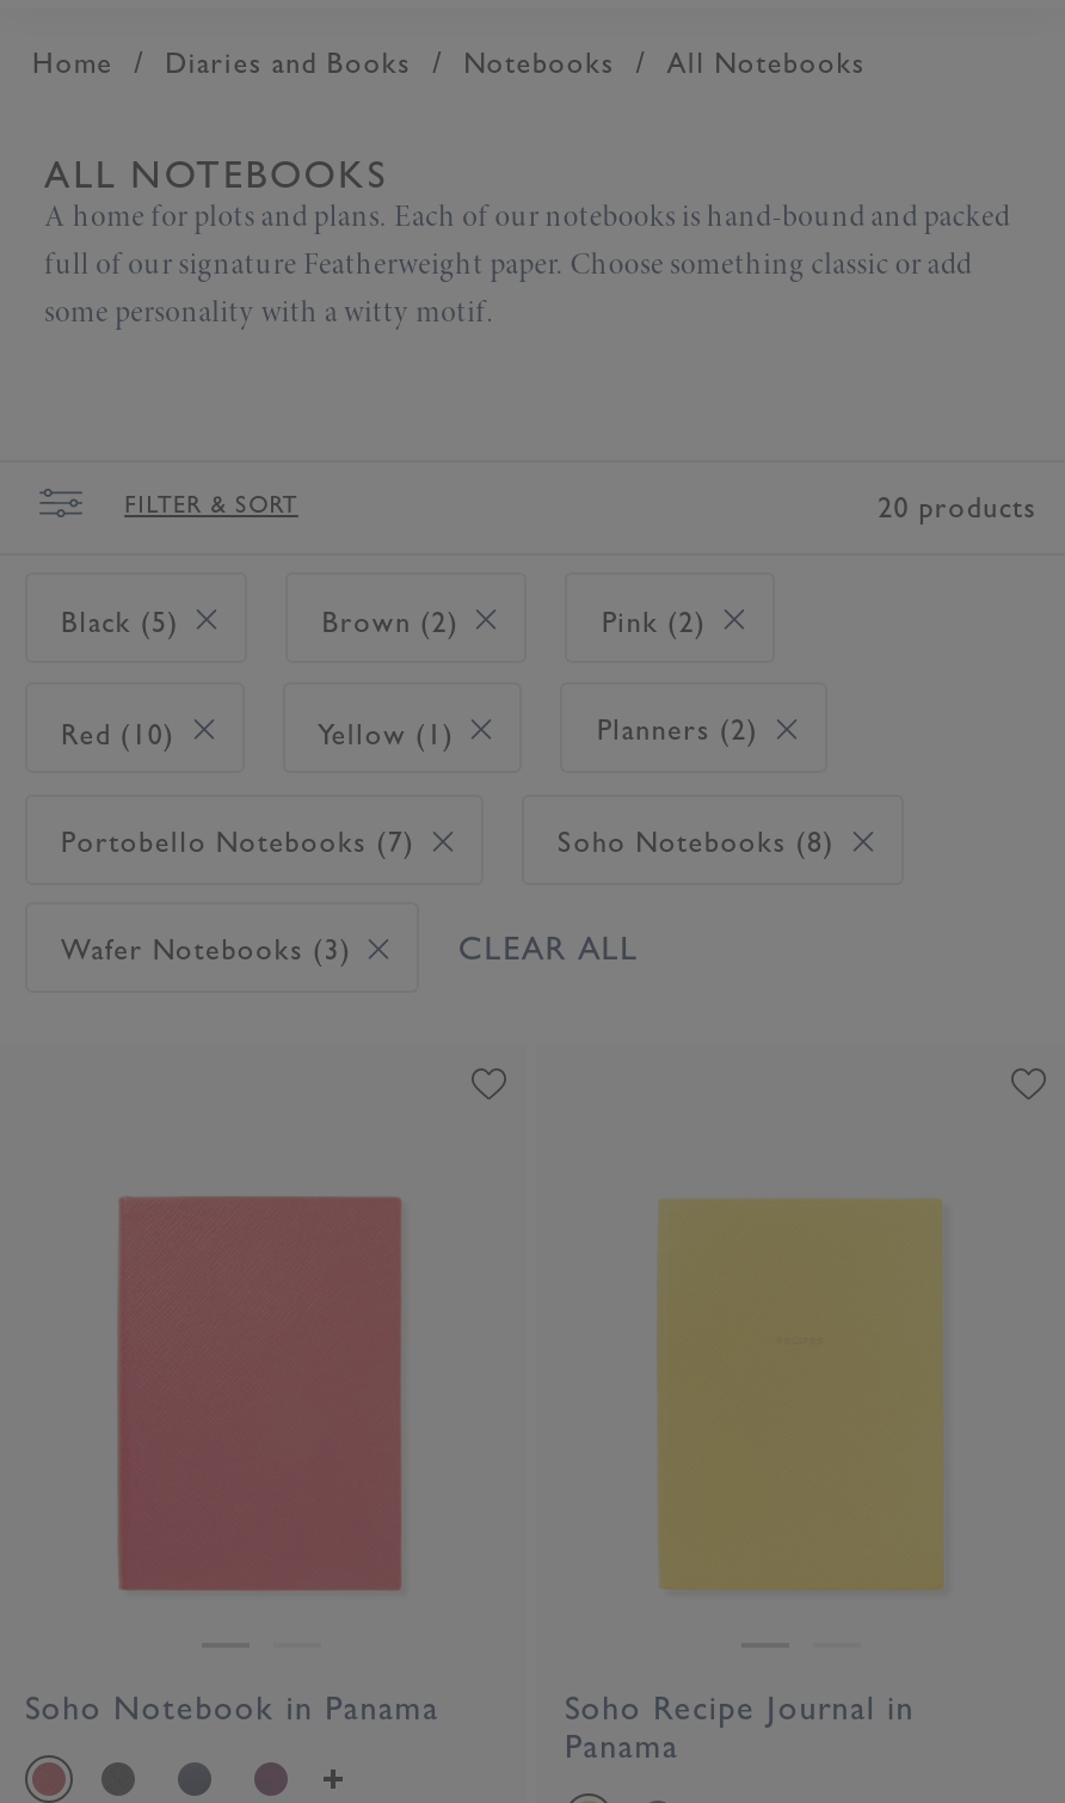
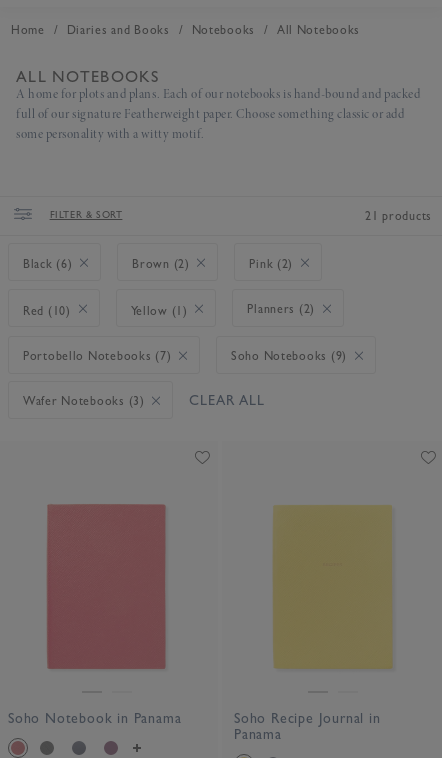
- 20 products
+ 21 products

- Black (5)
+ Black (6)

- Soho Notebooks (8)
+ Soho Notebooks (9)
